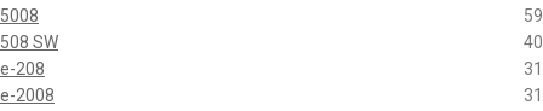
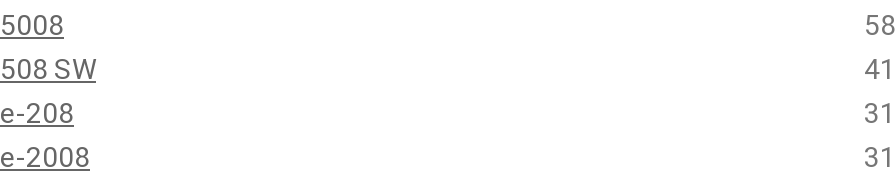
- 59
+ 58

- 40
+ 41
